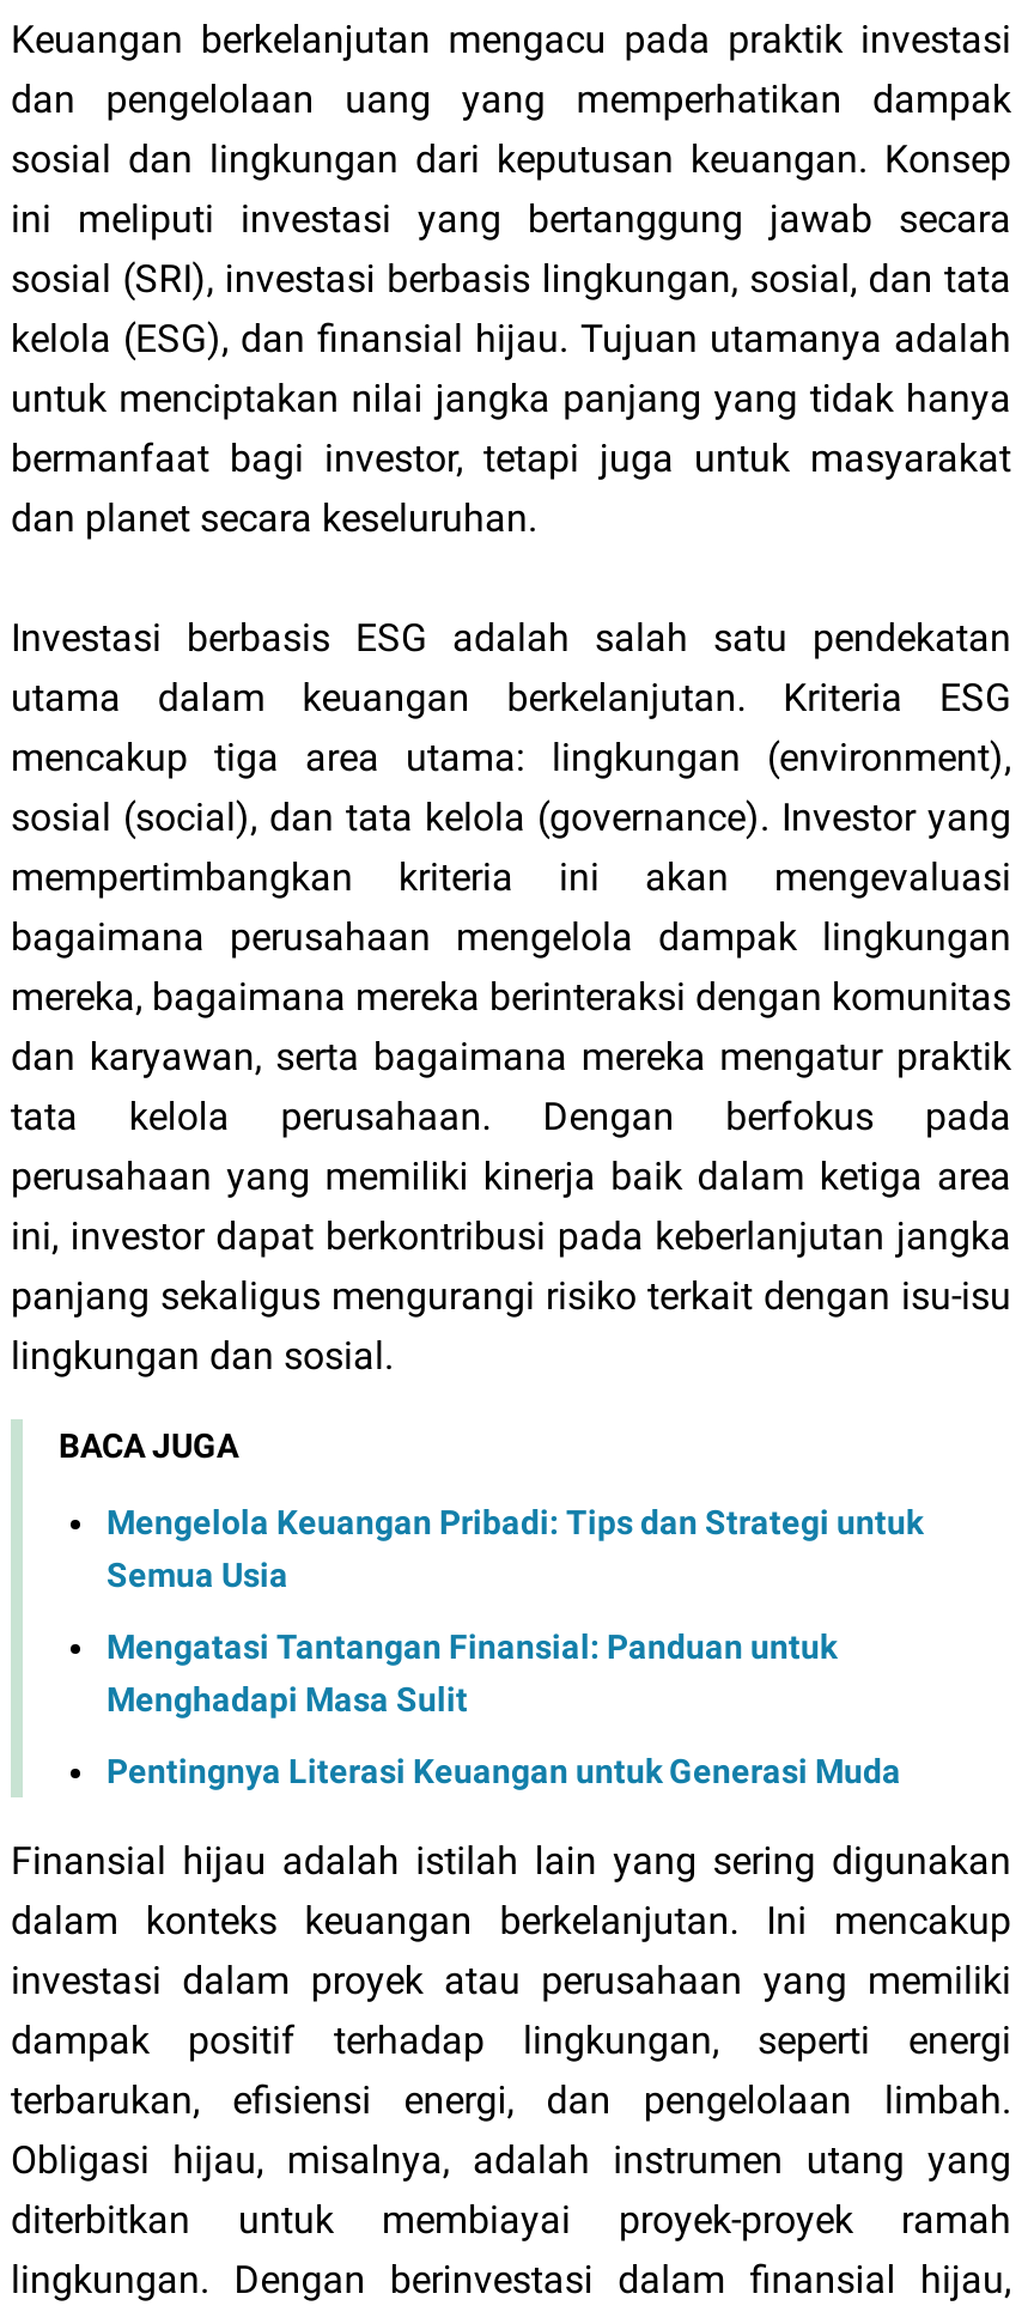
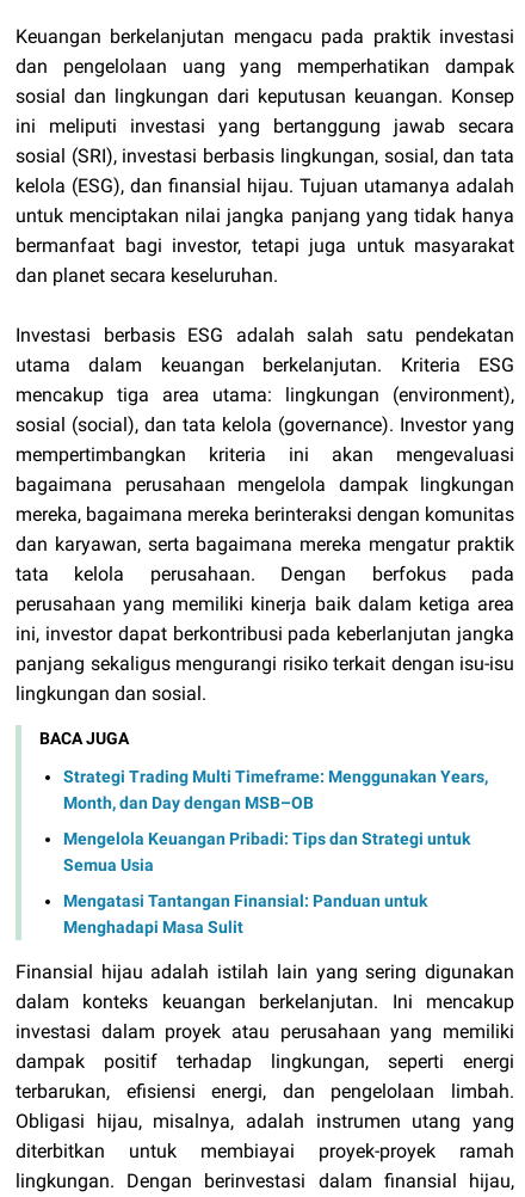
+ Strategi Trading Multi Timeframe: Menggunakan Years,
+ Month, dan Day dengan MSB–OB

moved down: Mengelola Keuangan Pribadi: Tips dan Strategi untuk | Semua Usia | Mengatasi Tantangan Finansial: Panduan untuk | Menghadapi Masa Sulit

- Pentingnya Literasi Keuangan untuk Generasi Muda
